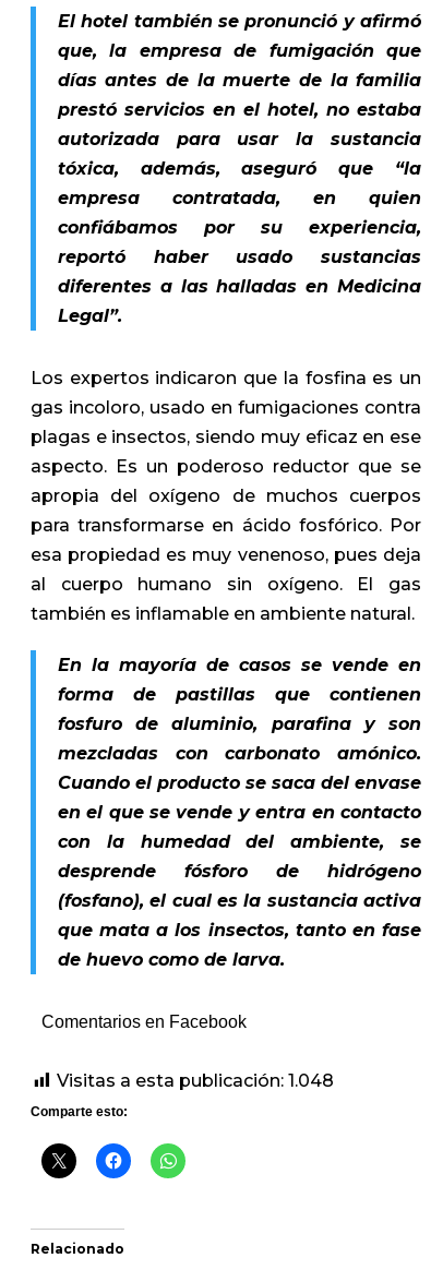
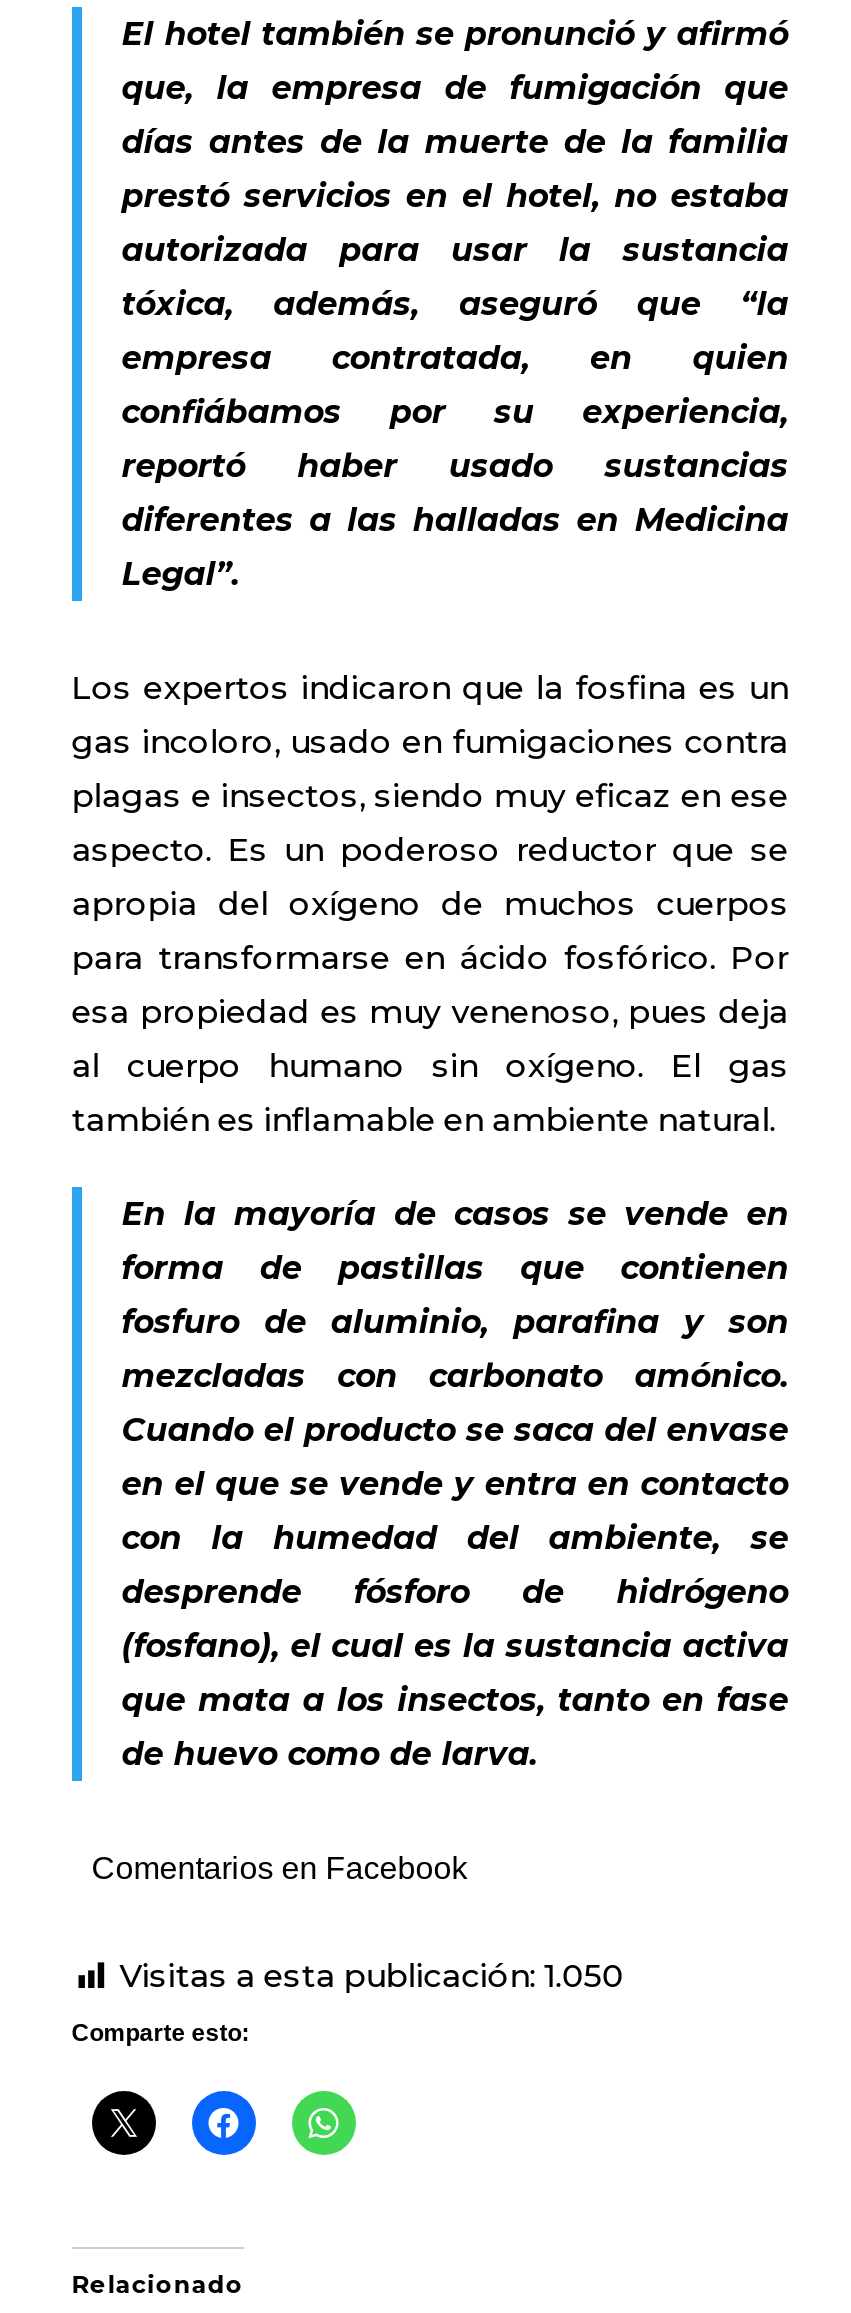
- Visitas a esta publicación: 1.048
+ Visitas a esta publicación: 1.050
